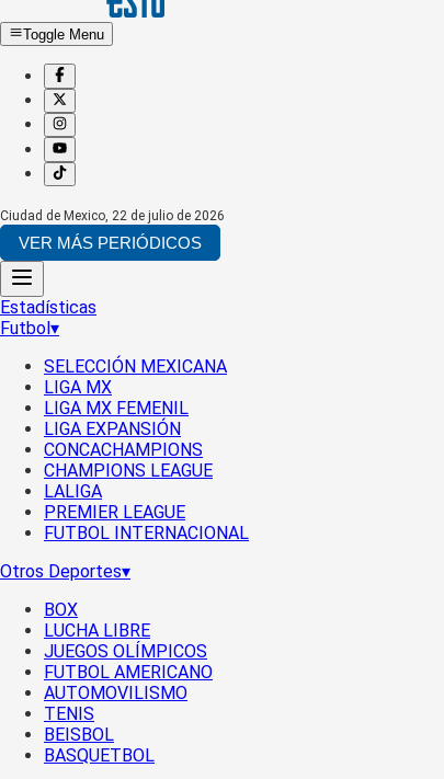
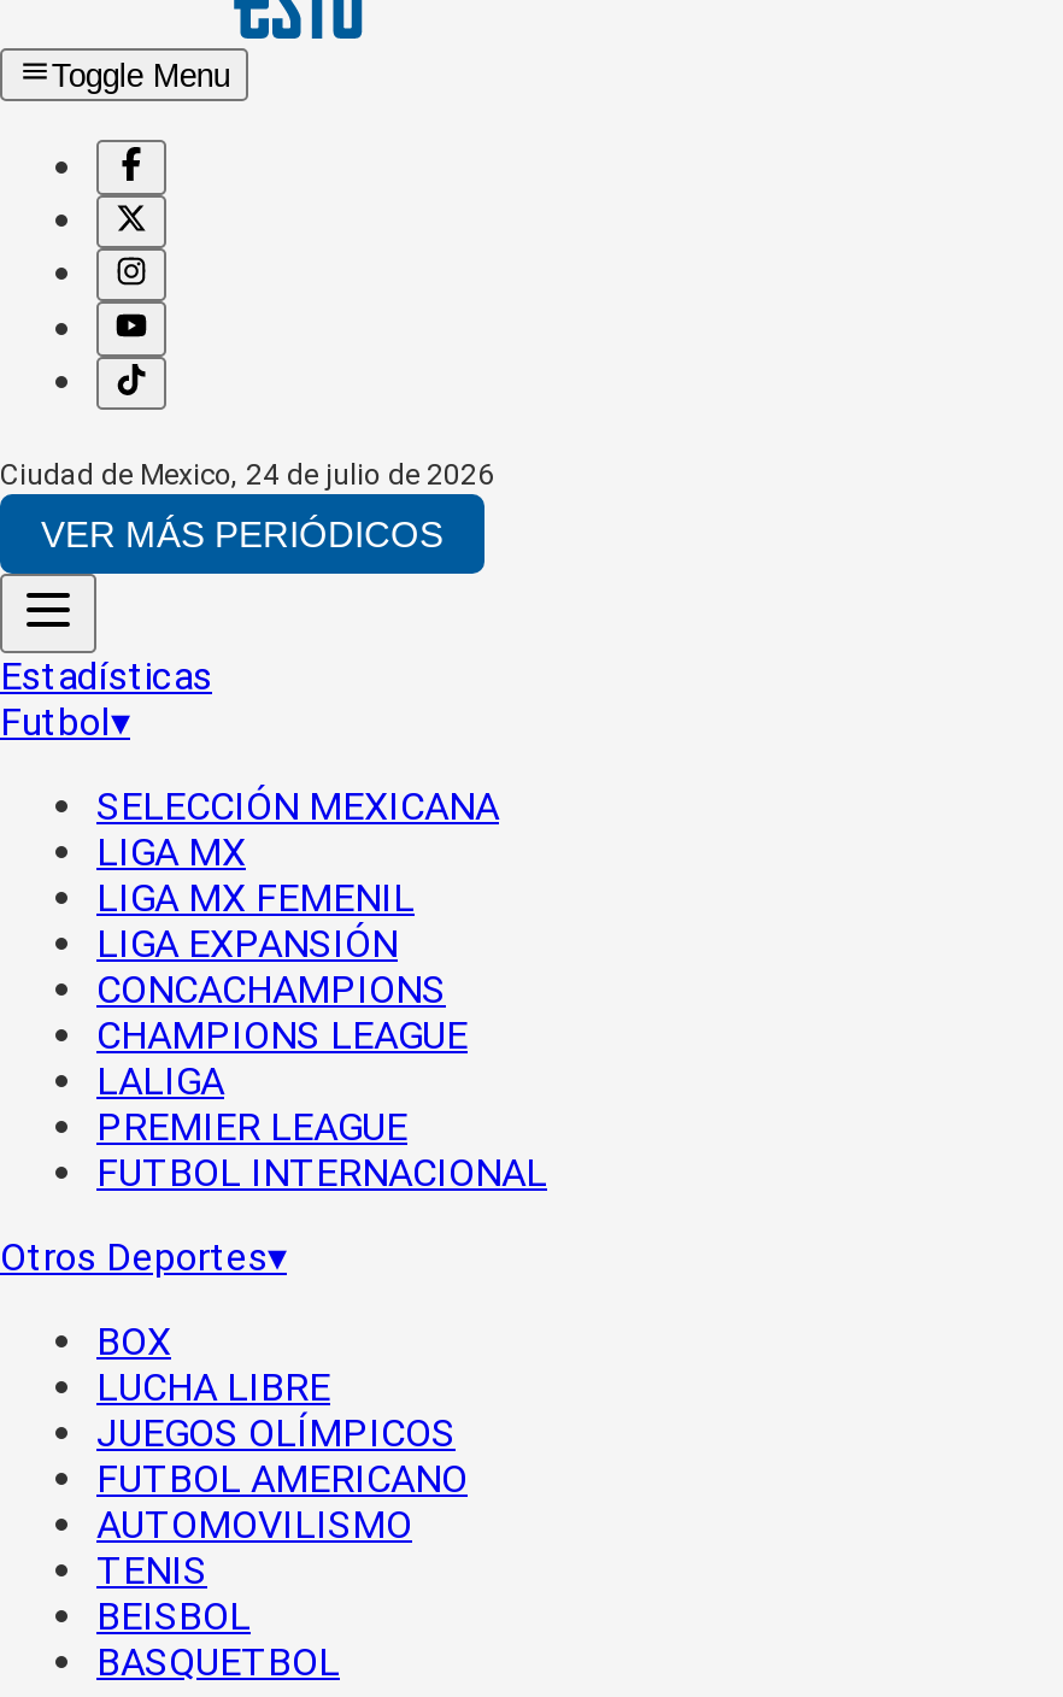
- Ciudad de Mexico, 22 de julio de 2026
+ Ciudad de Mexico, 24 de julio de 2026
